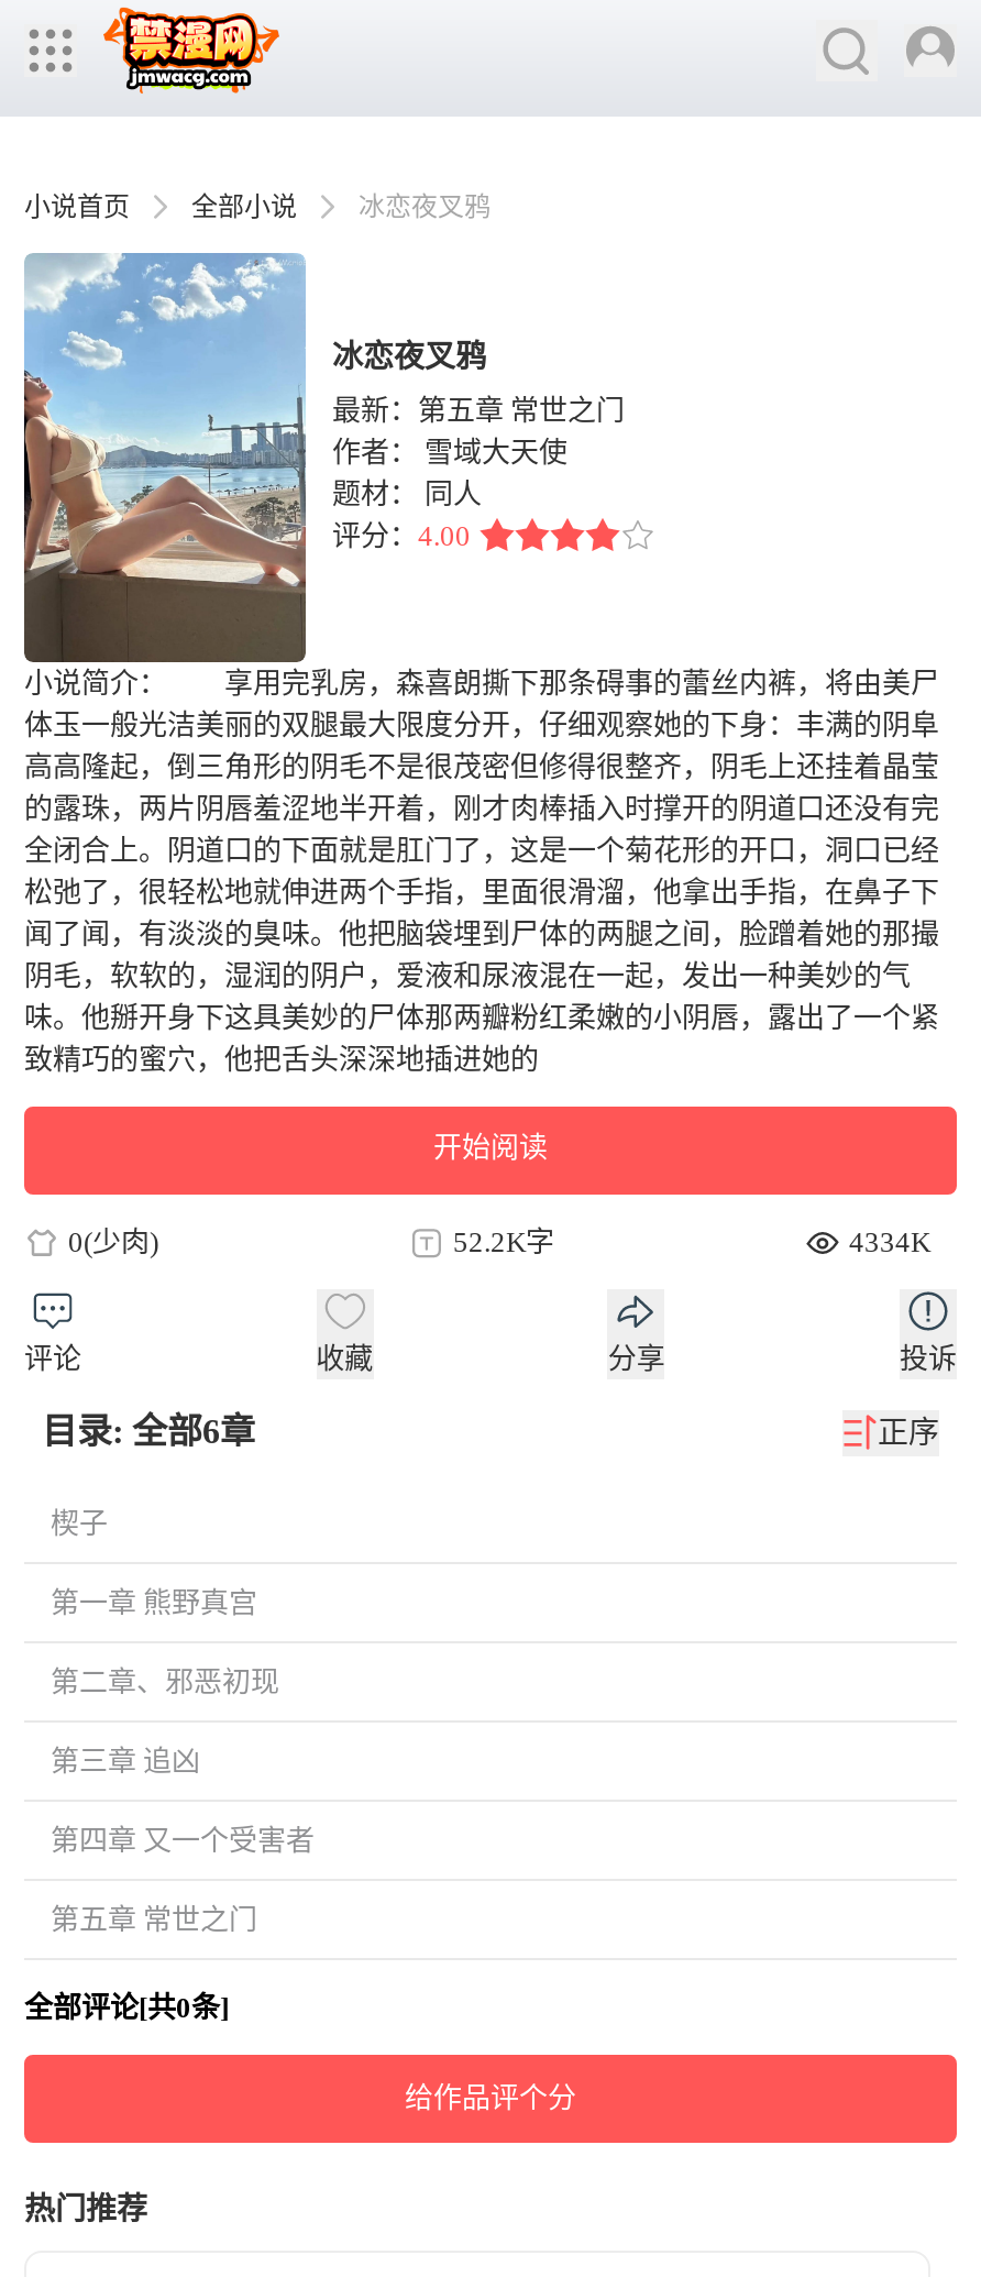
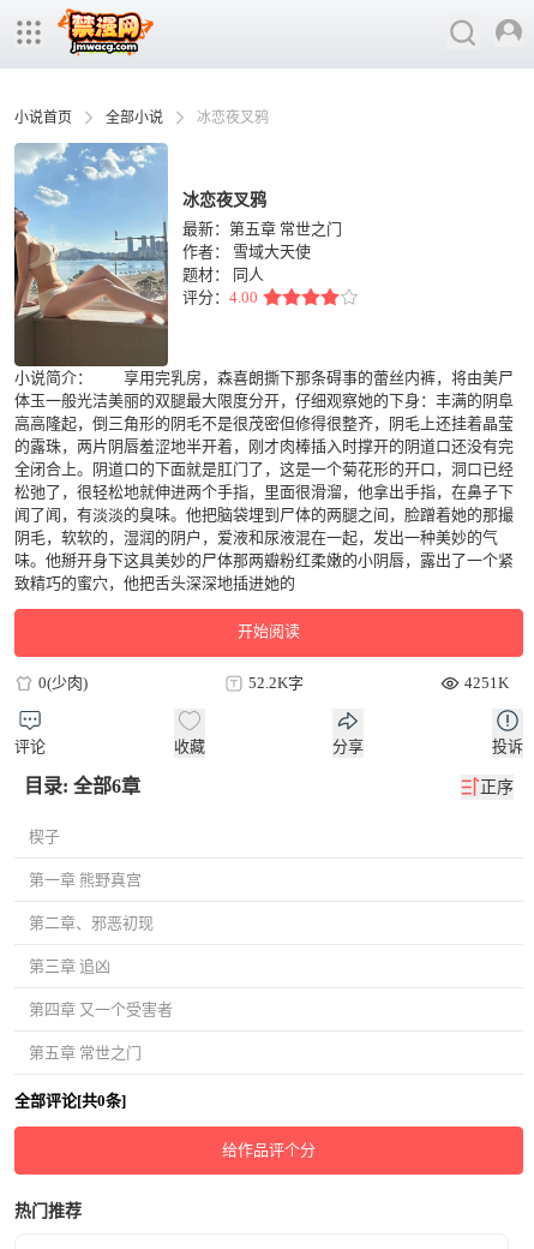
- 4334K
+ 4251K
